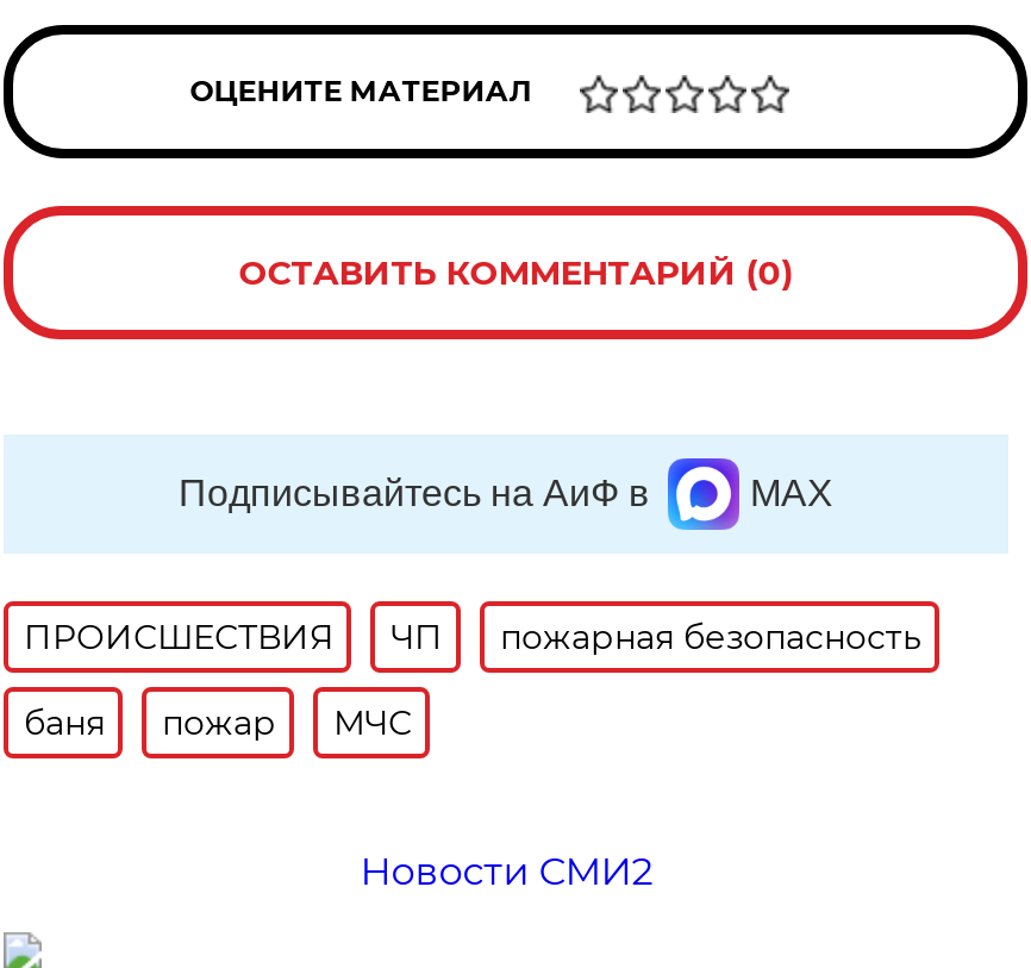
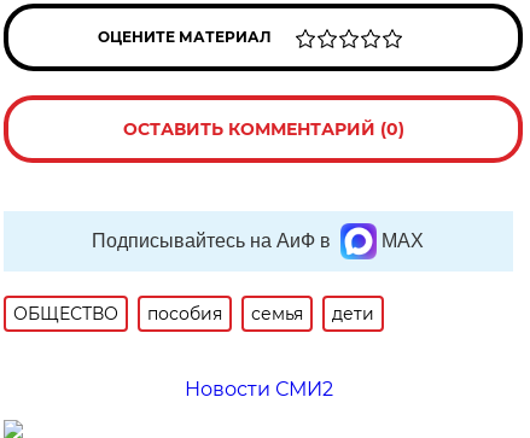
- ПРОИСШЕСТВИЯ
- ЧП
- пожарная безопасность
- баня
- пожар
- МЧС
+ ОБЩЕСТВО
+ пособия
+ семья
+ дети
